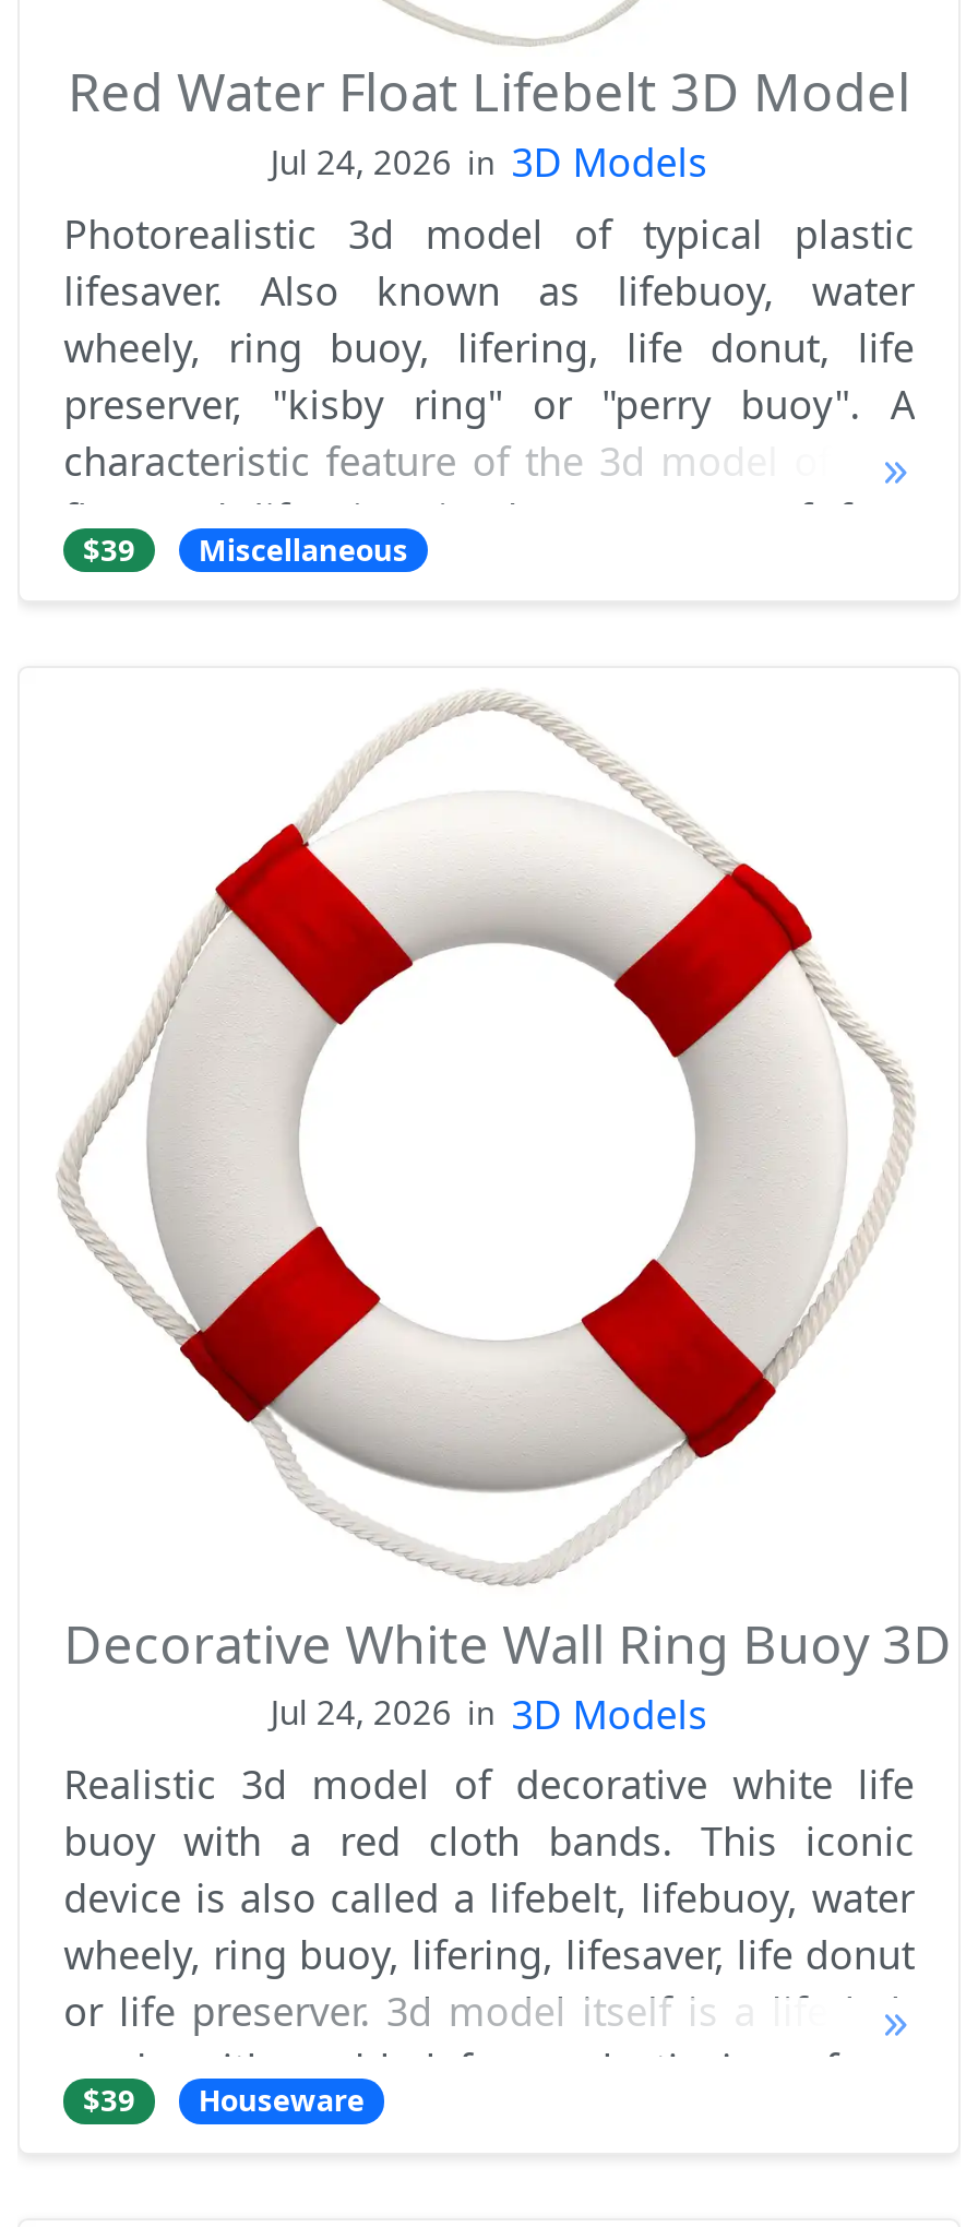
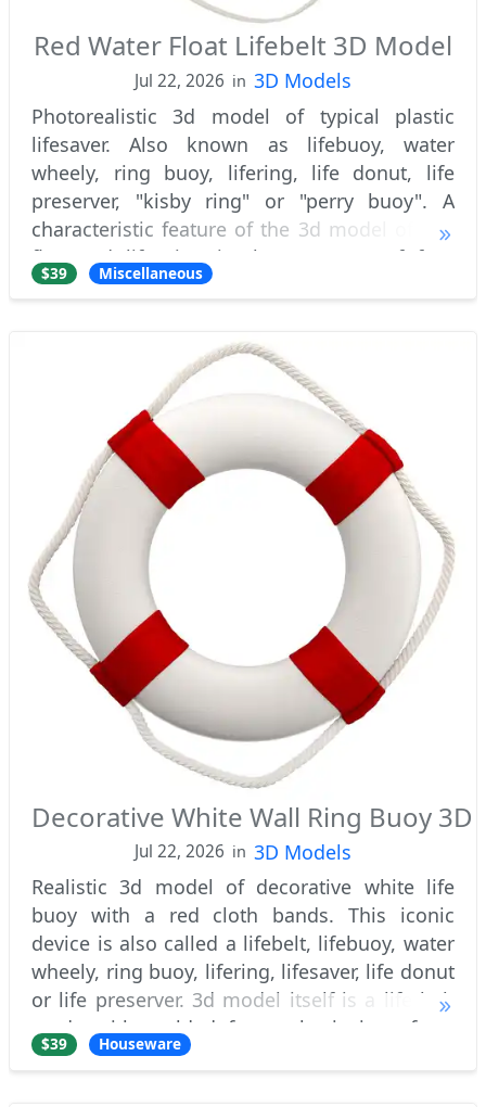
- Jul 24, 2026 in 3D Models
+ Jul 22, 2026 in 3D Models

- Jul 24, 2026 in 3D Models
+ Jul 22, 2026 in 3D Models
